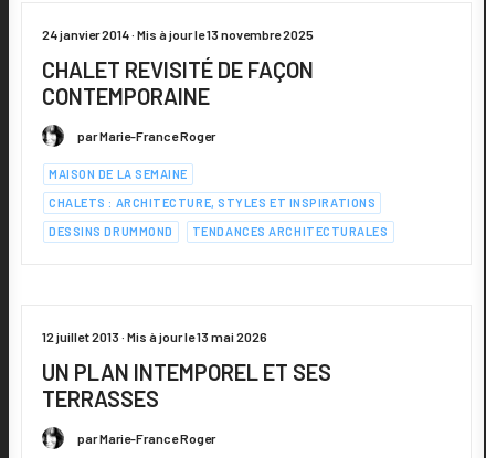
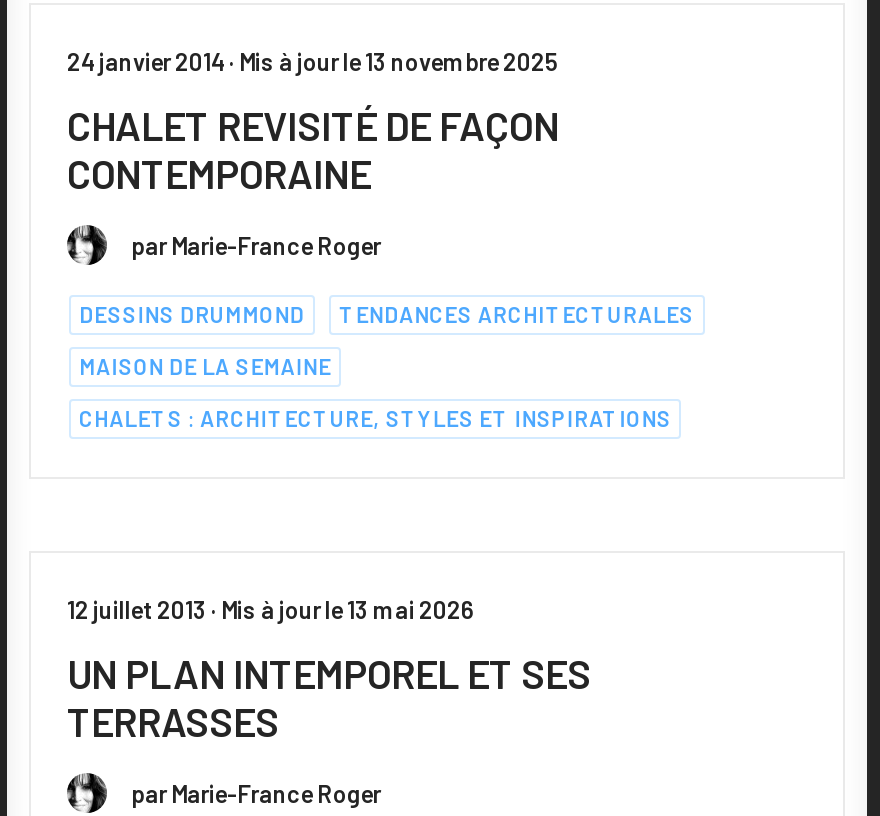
moved down: MAISON DE LA SEMAINE | CHALETS : ARCHITECTURE, STYLES ET INSPIRATIONS

moved up: DESSINS DRUMMOND | TENDANCES ARCHITECTURALES
